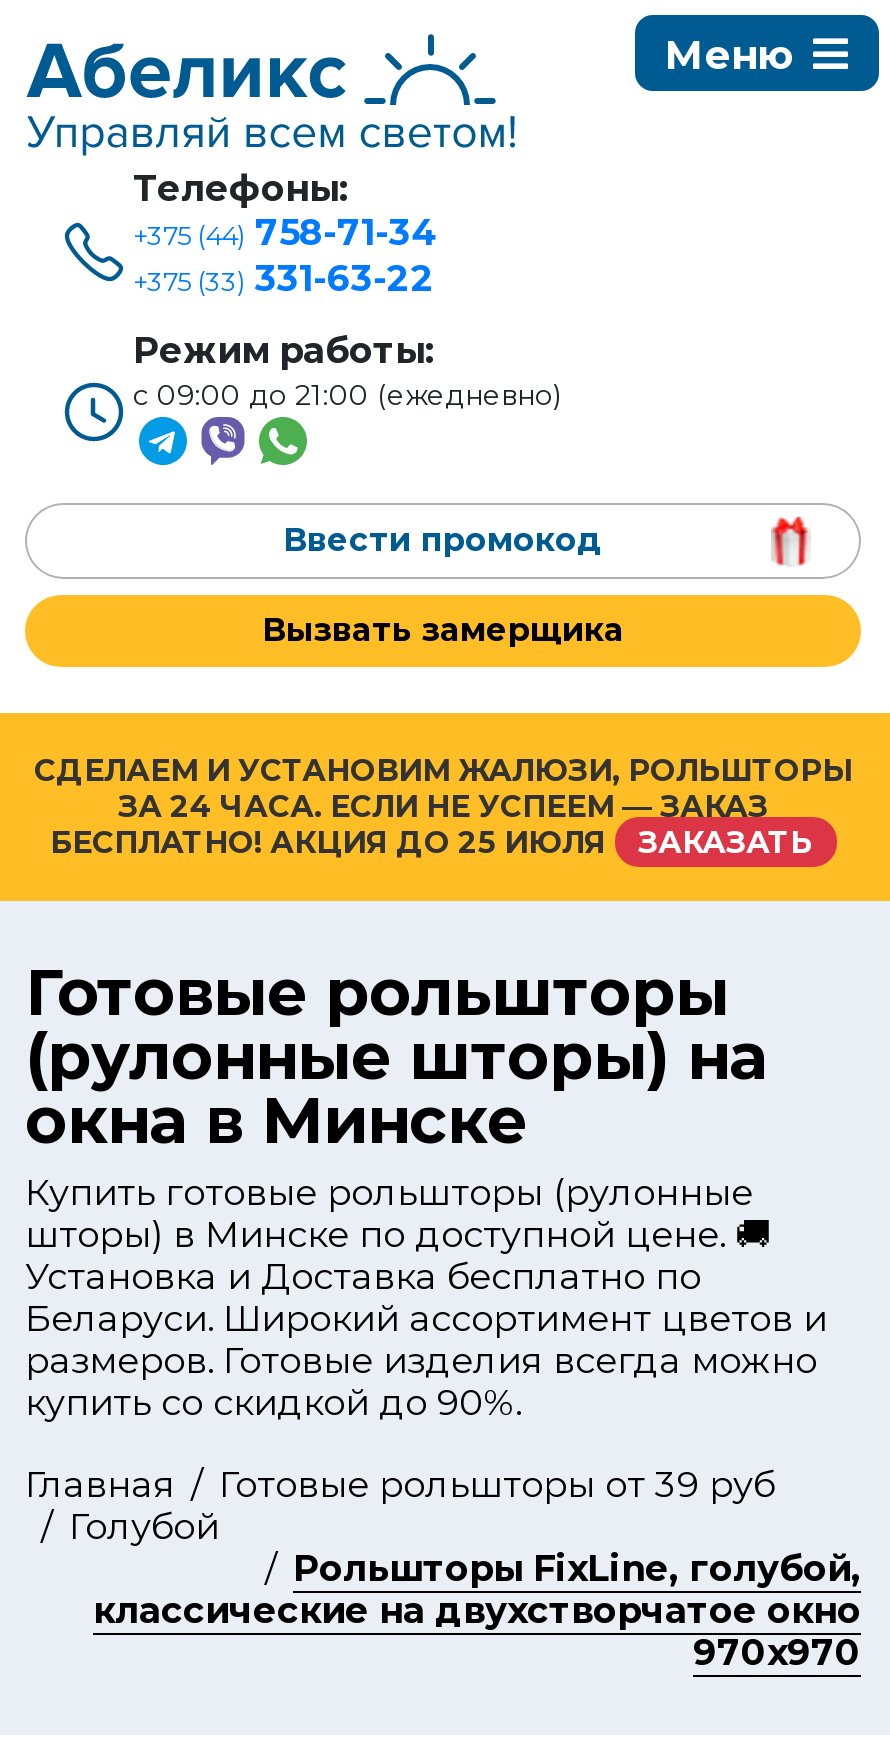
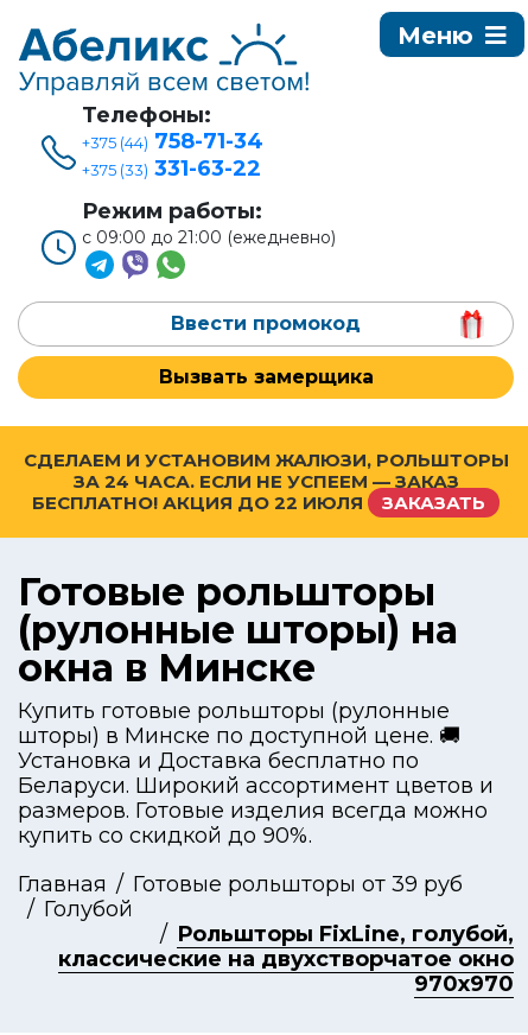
- БЕСПЛАТНО! АКЦИЯ ДО 25 ИЮЛЯ
+ БЕСПЛАТНО! АКЦИЯ ДО 22 ИЮЛЯ
